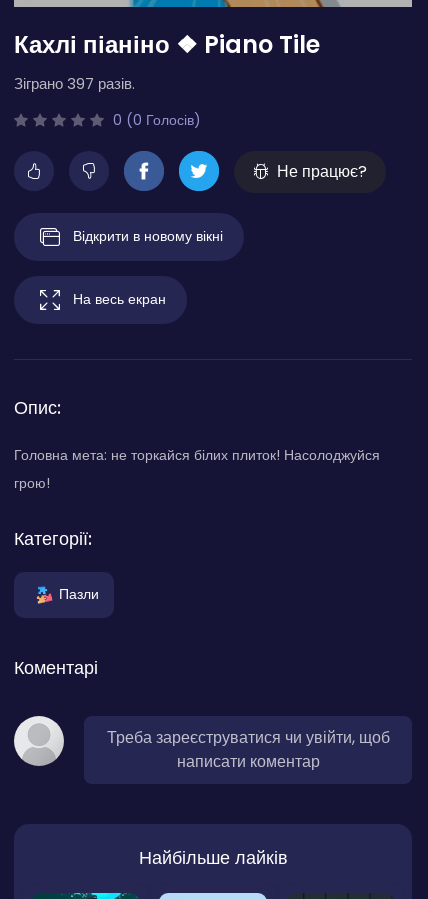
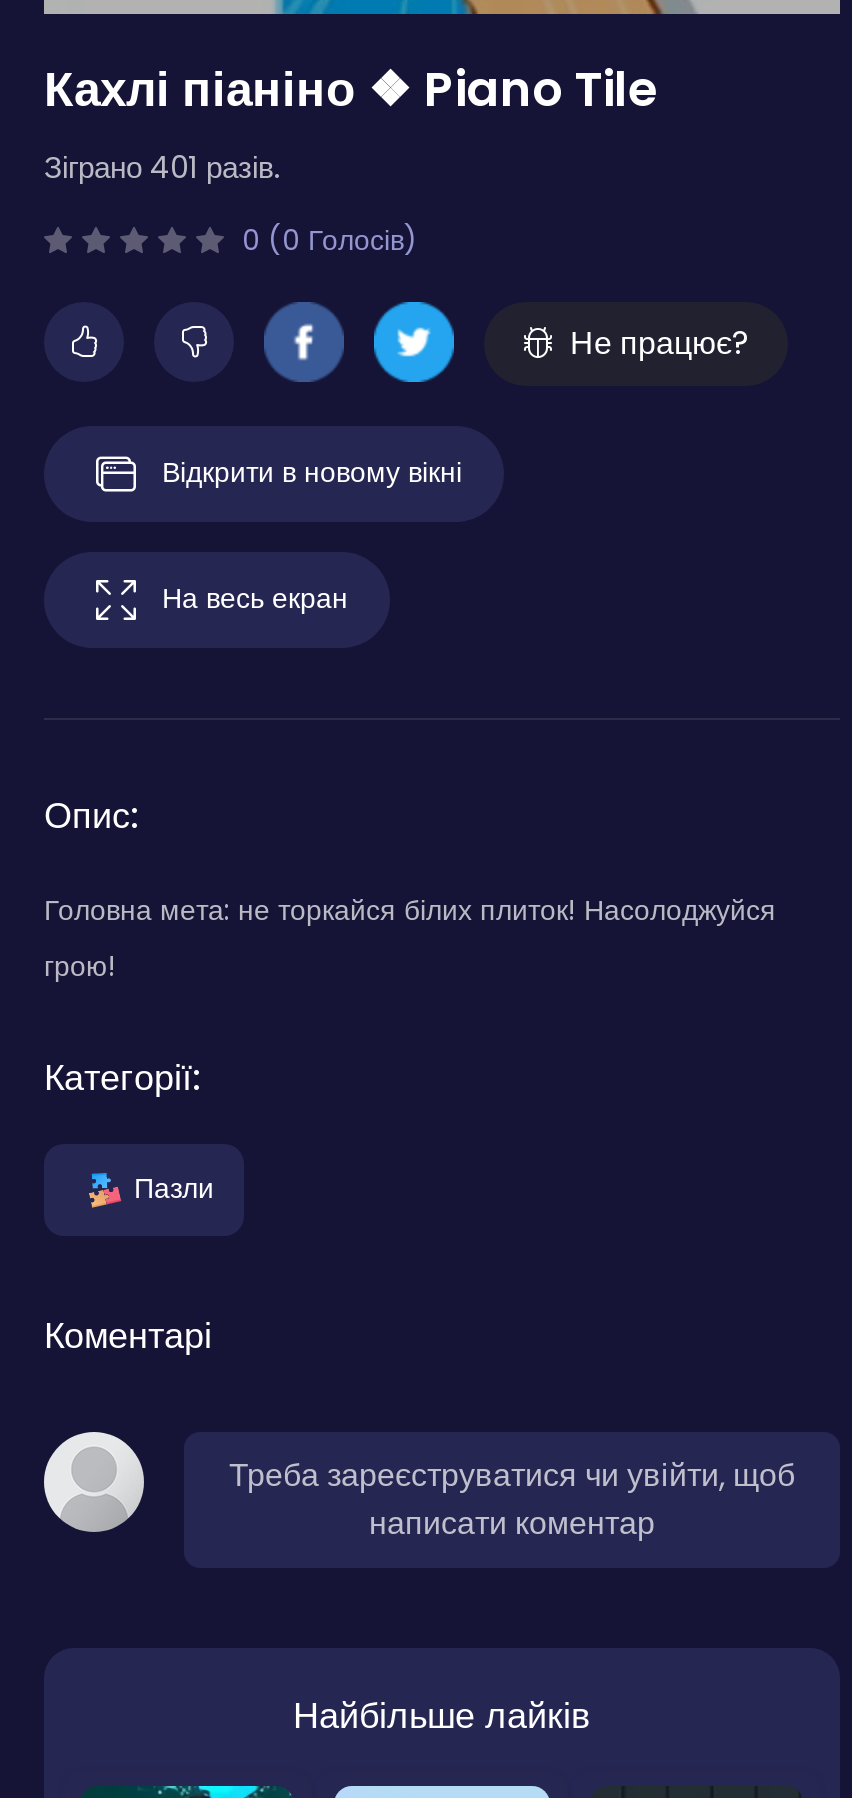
- Зіграно 397 разів.
+ Зіграно 401 разів.
